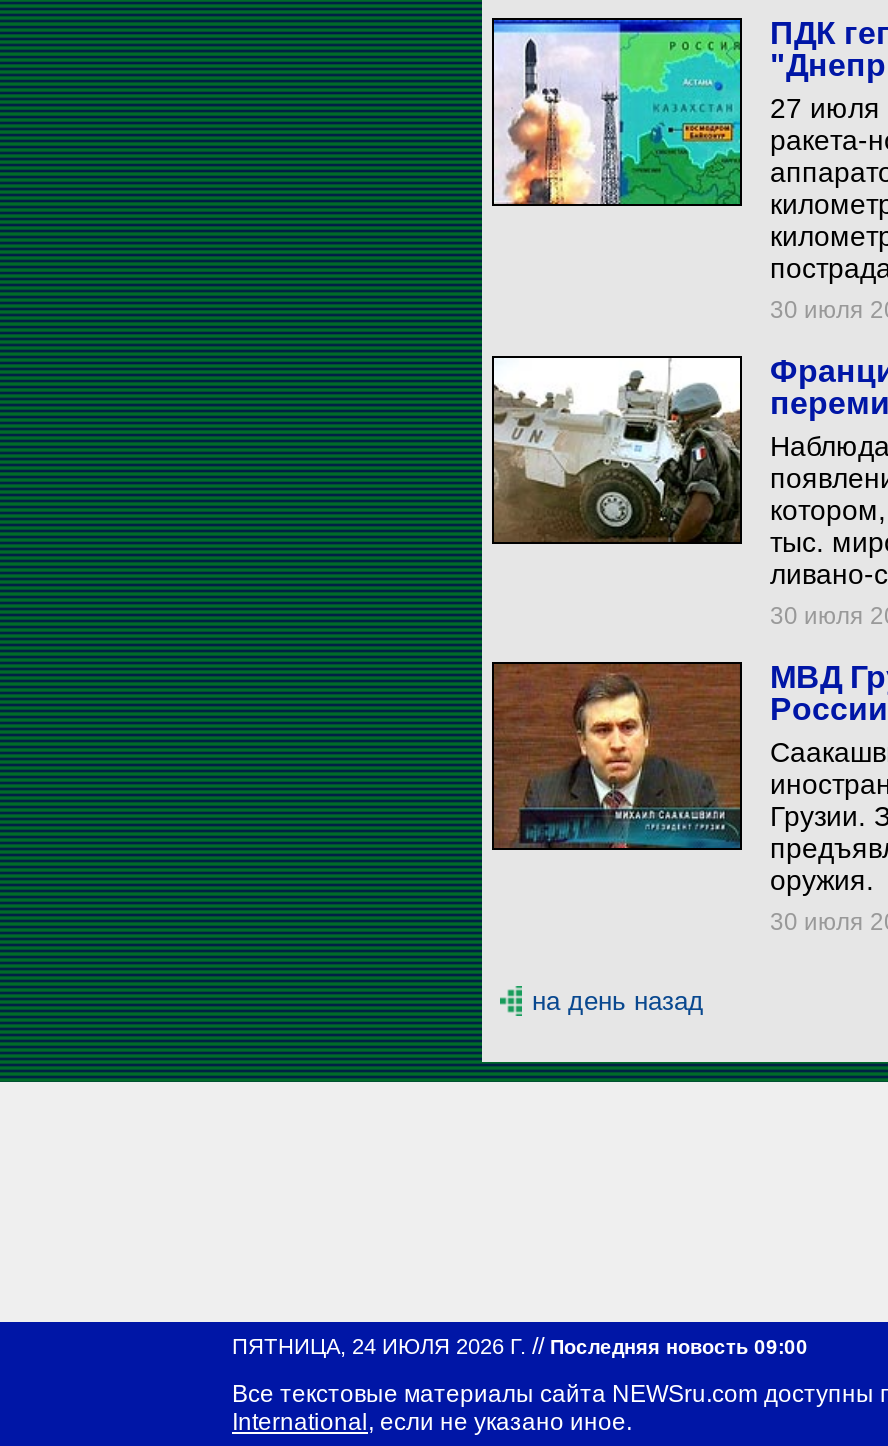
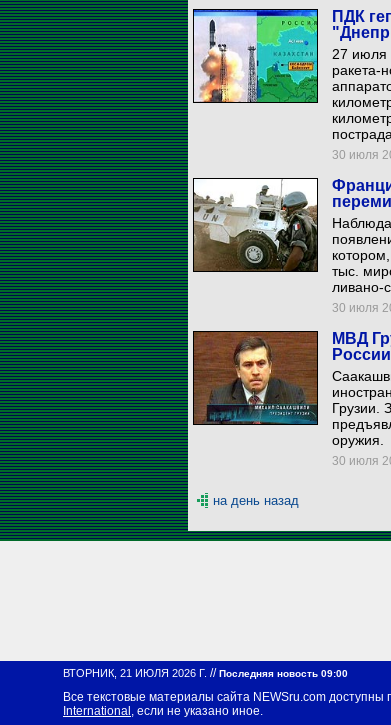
- ПЯТНИЦА, 24 ИЮЛЯ 2026 Г. // Последняя новость 09:00
+ ВТОРНИК, 21 ИЮЛЯ 2026 Г. // Последняя новость 09:00
